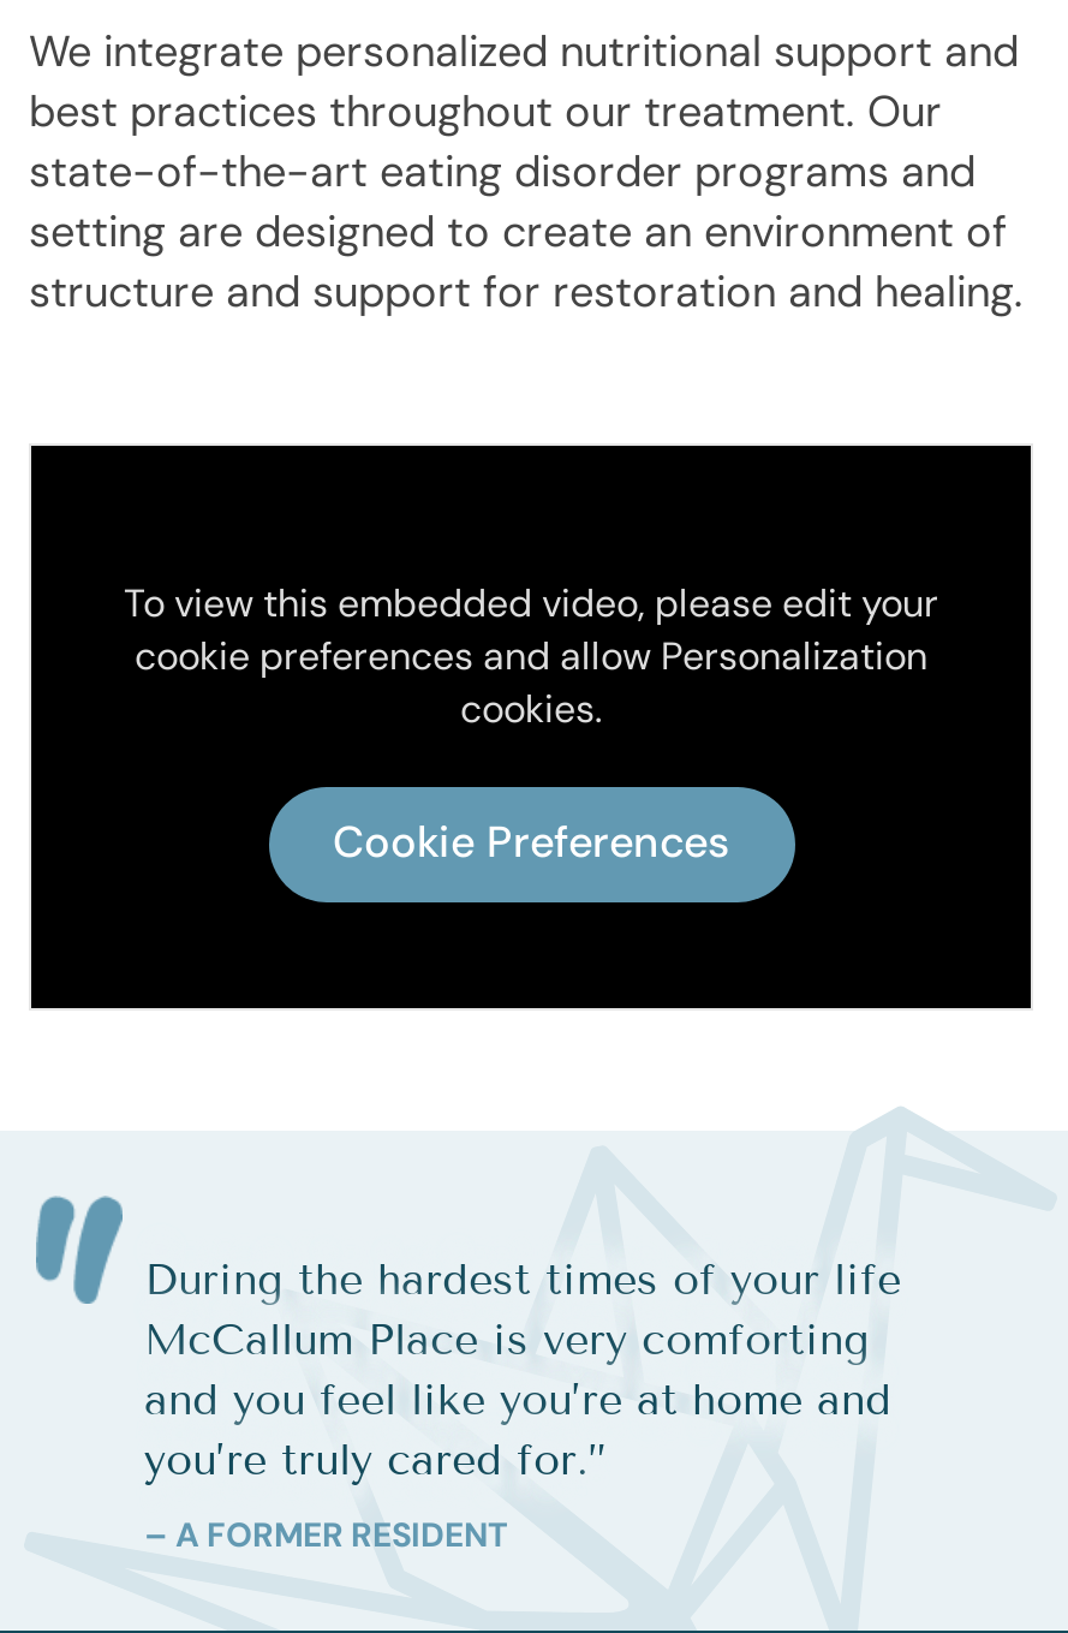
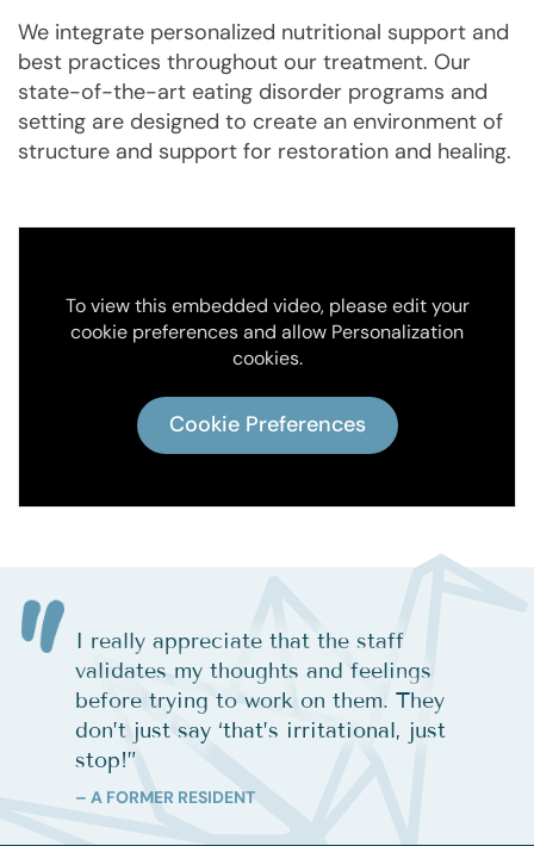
- During the hardest times of your life
- McCallum Place is very comforting
- and you feel like you’re at home and
- you’re truly cared for.”
+ I really appreciate that the staff
+ validates my thoughts and feelings
+ before trying to work on them. They
+ don’t just say ‘that’s irritational, just
+ stop!”
